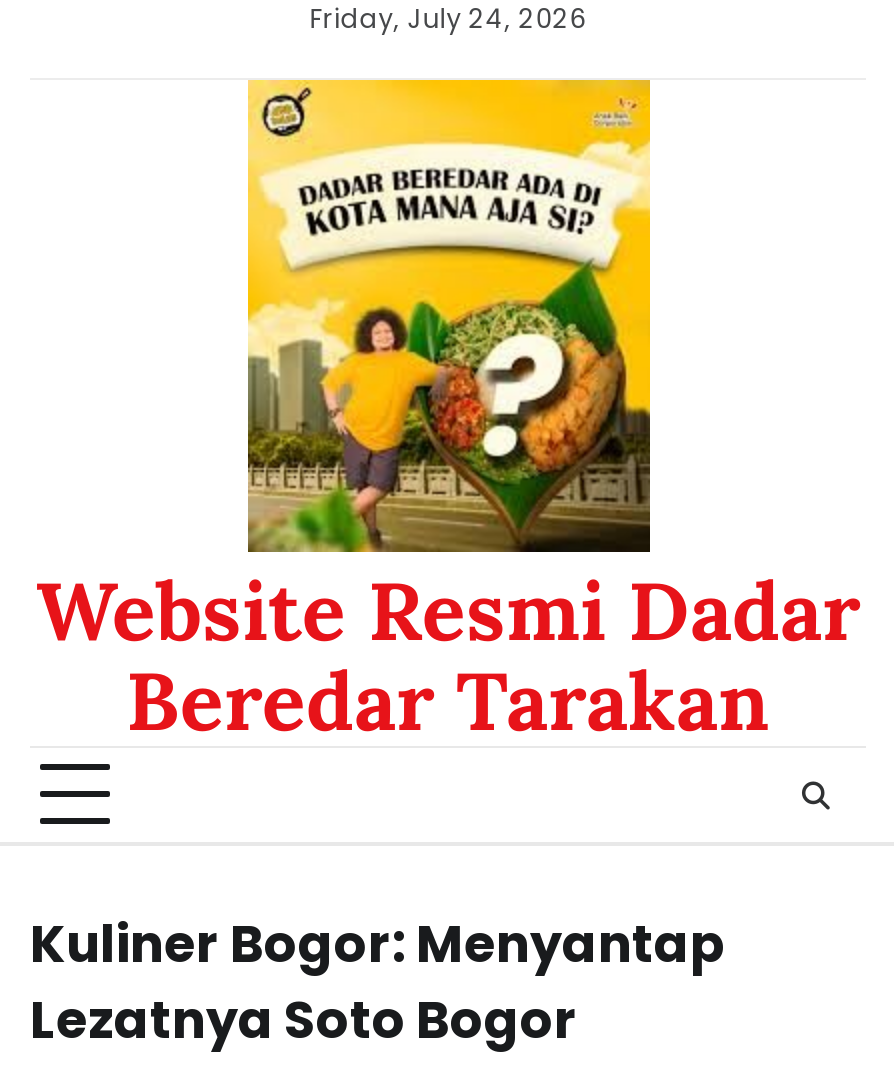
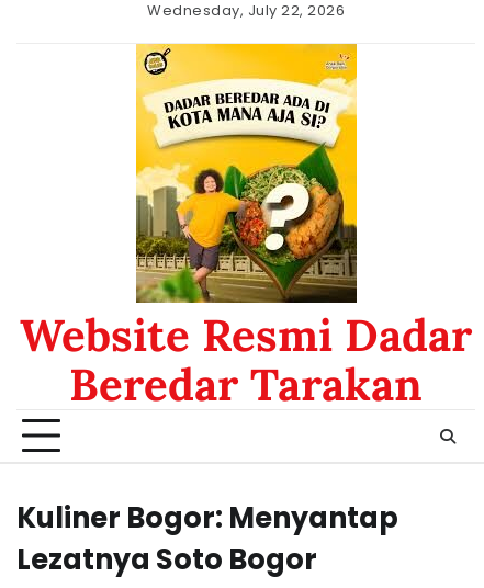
- Friday, July 24, 2026
+ Wednesday, July 22, 2026
